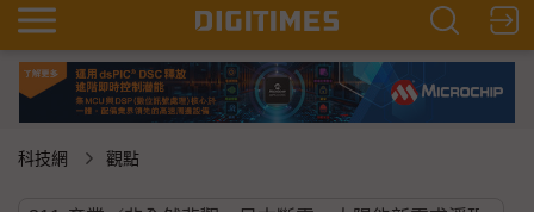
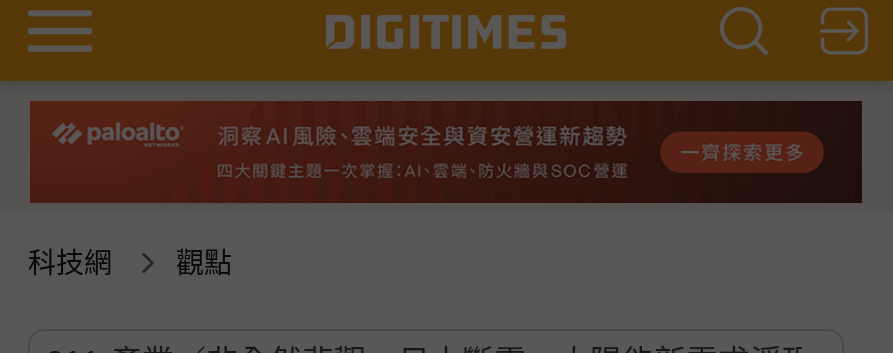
- [image]
+ [image]
